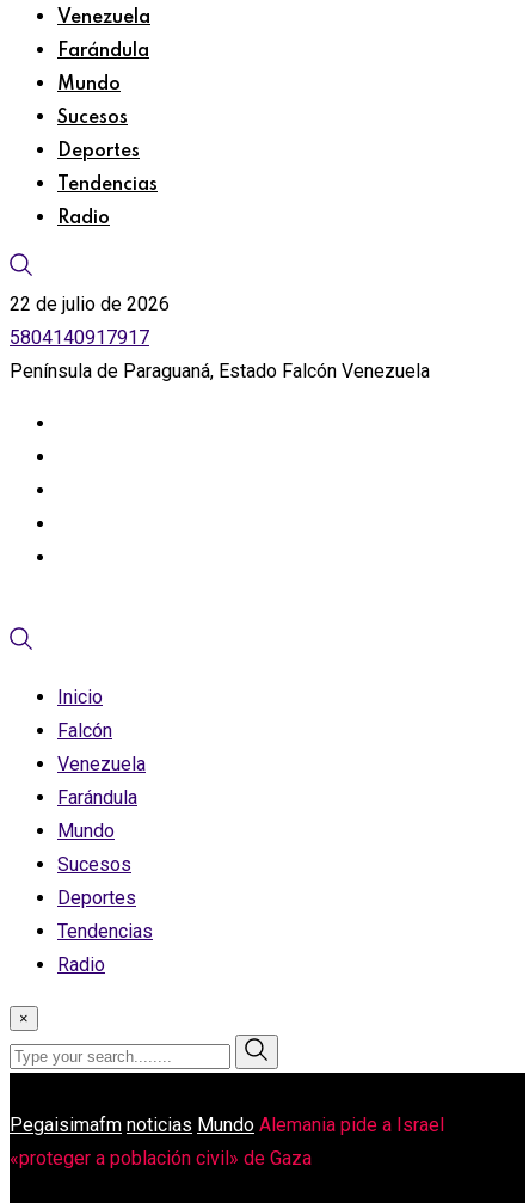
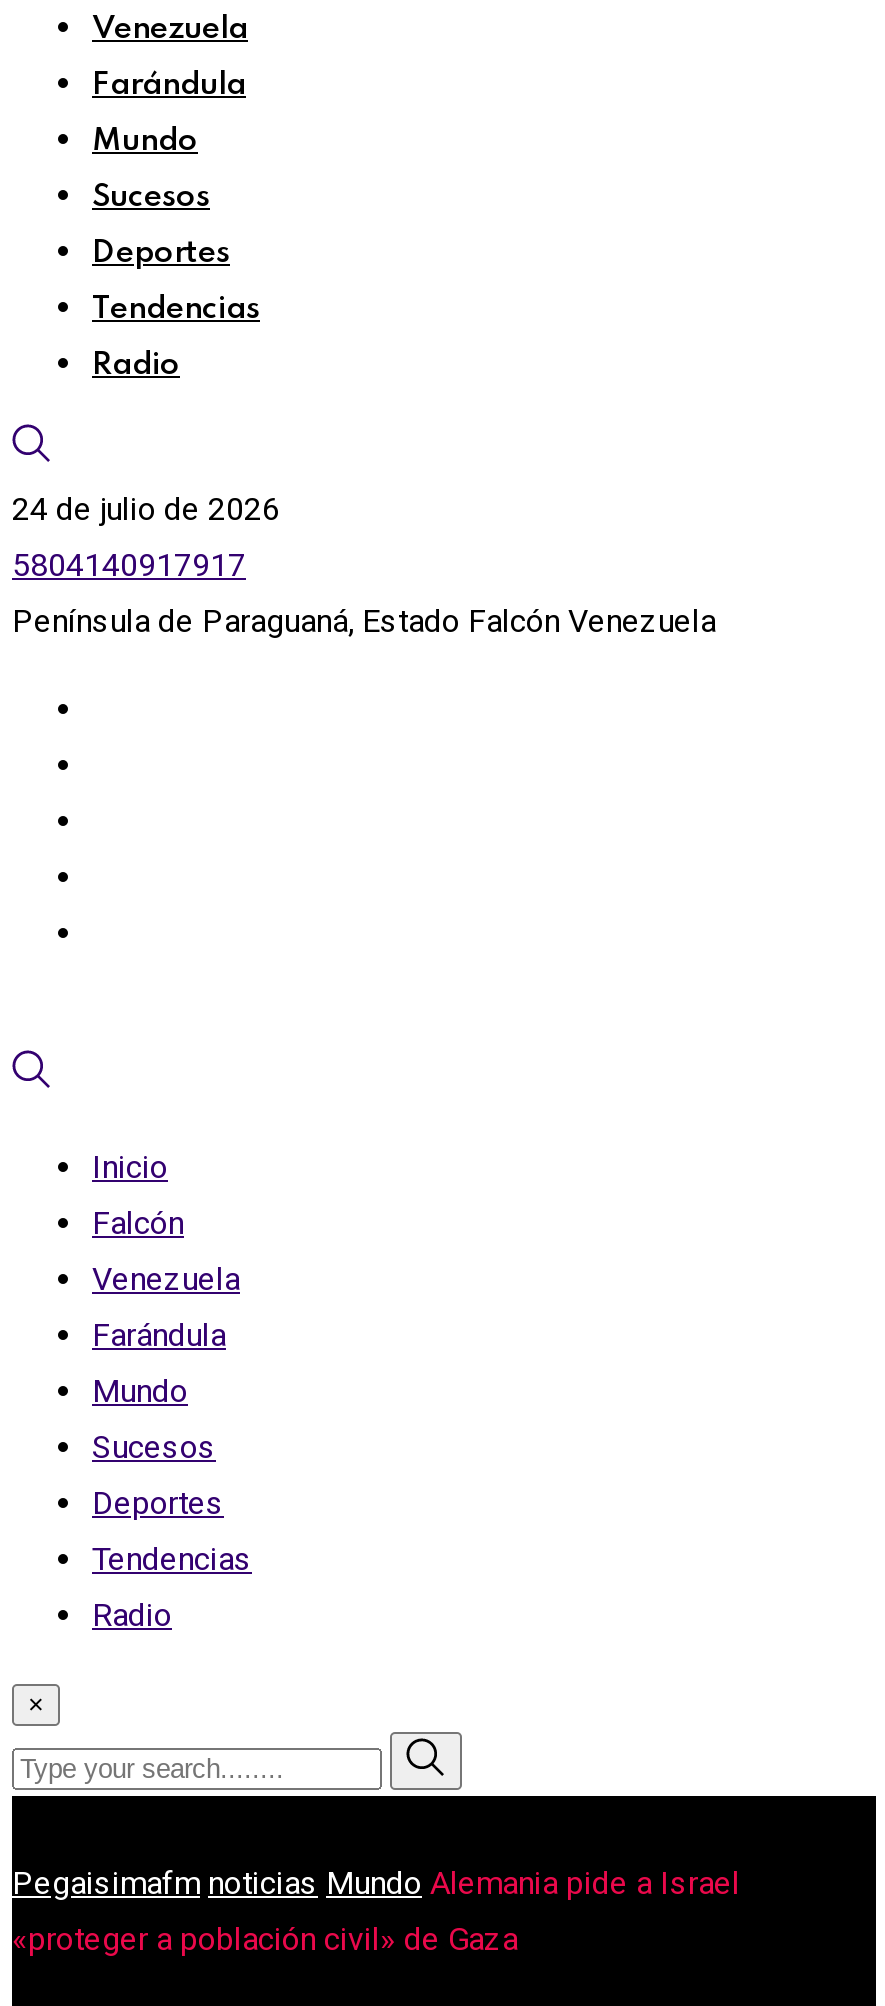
- 22 de julio de 2026
+ 24 de julio de 2026
